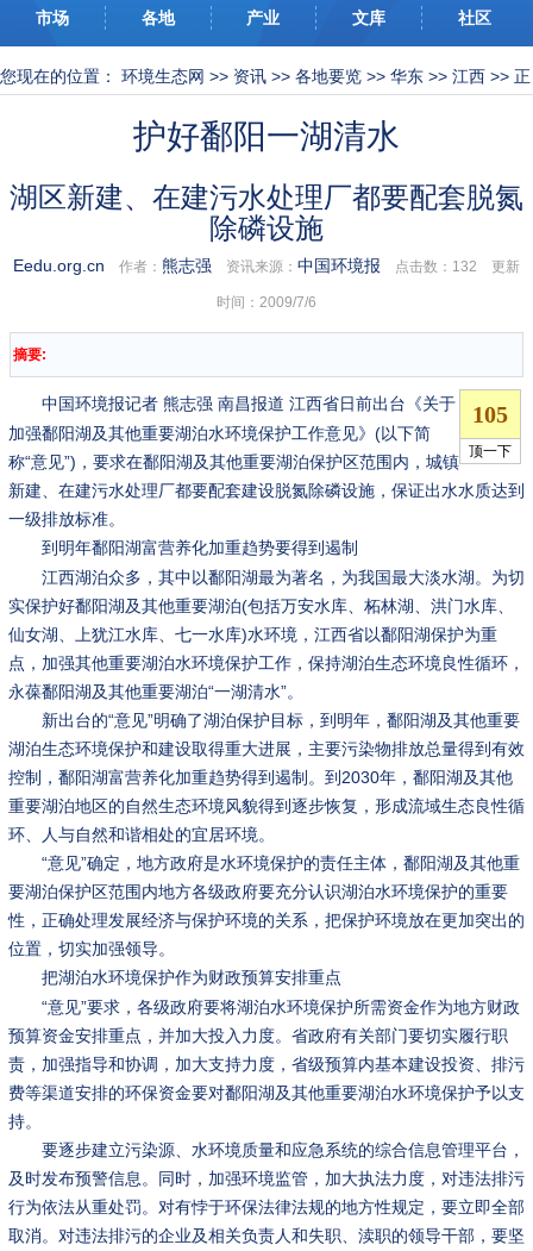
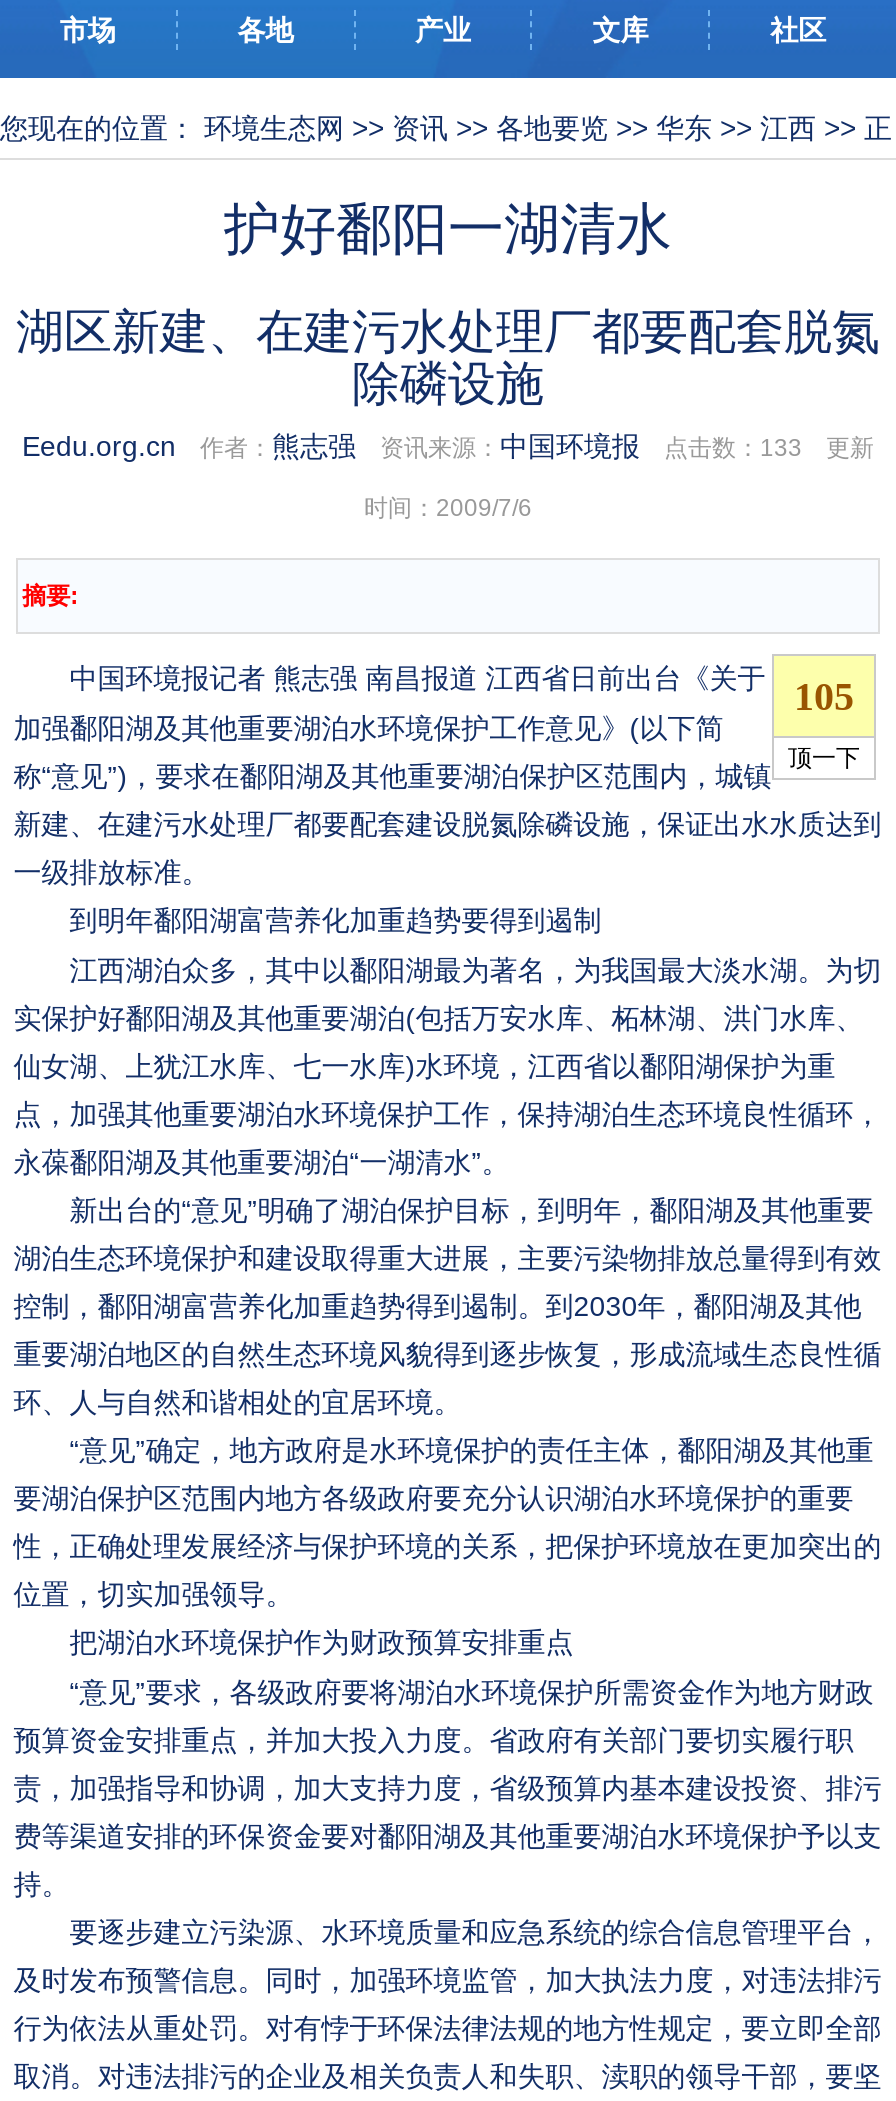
- Eedu.org.cn作者：熊志强资讯来源：中国环境报点击数：132 更新
+ Eedu.org.cn作者：熊志强资讯来源：中国环境报点击数：133 更新
